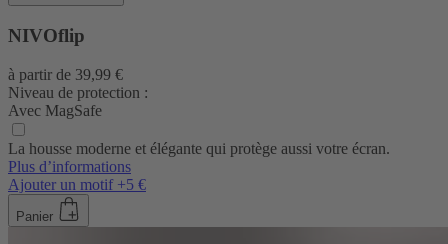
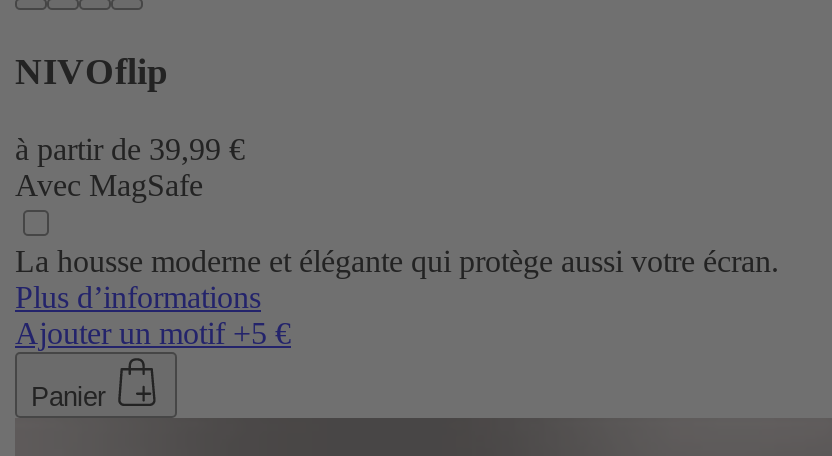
- Niveau de protection :
